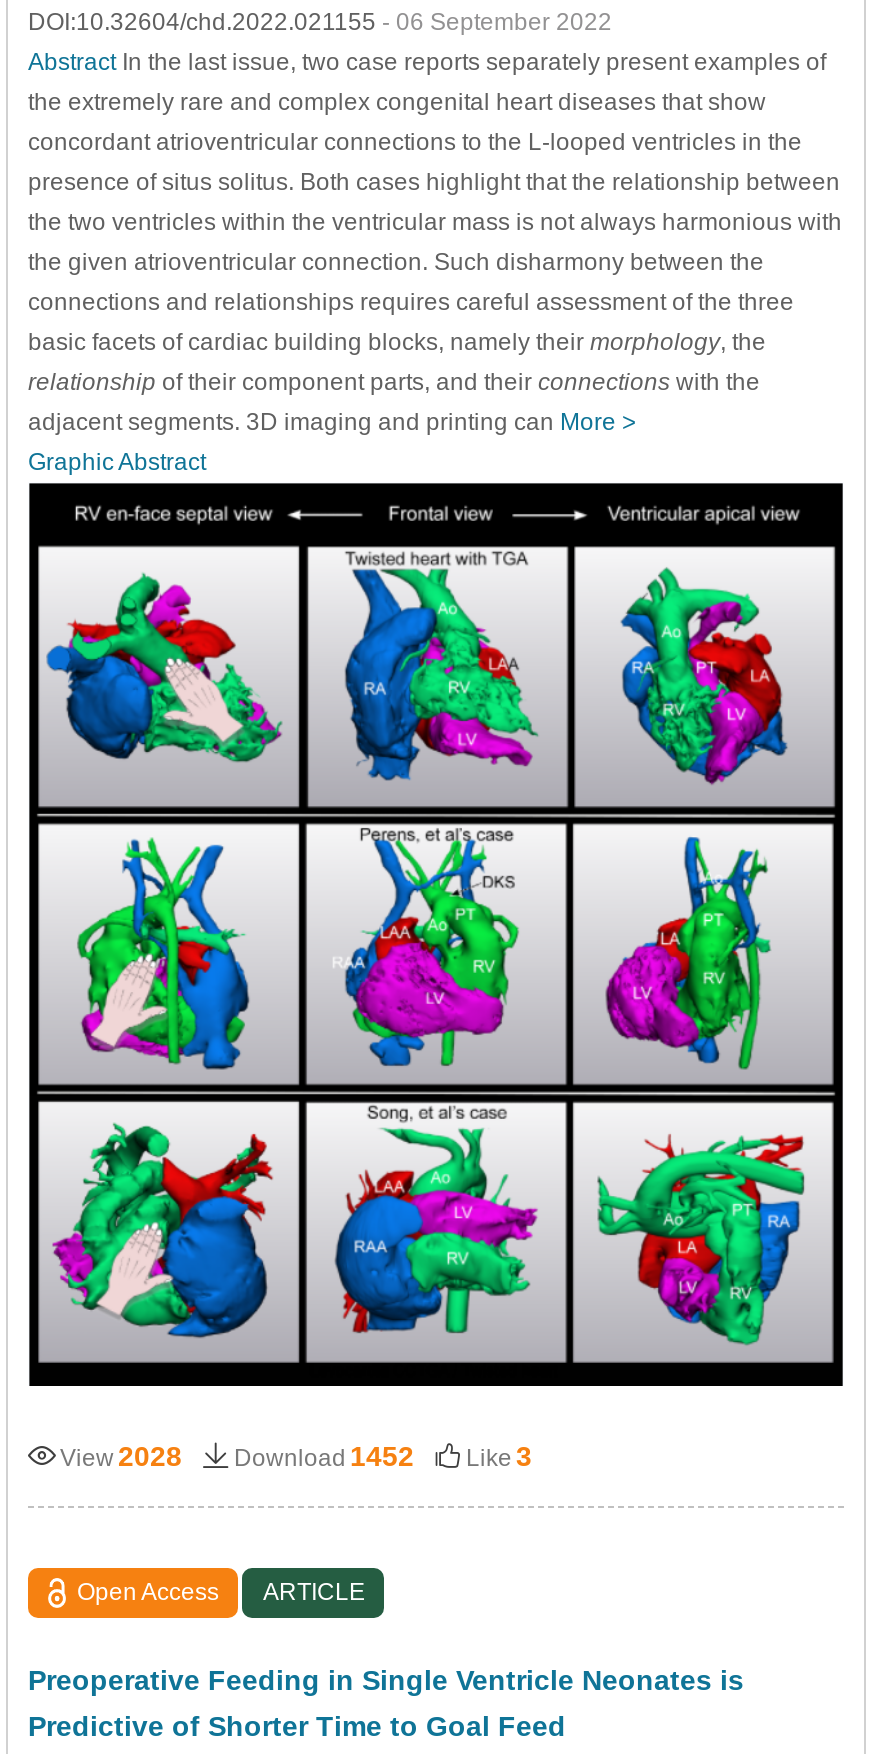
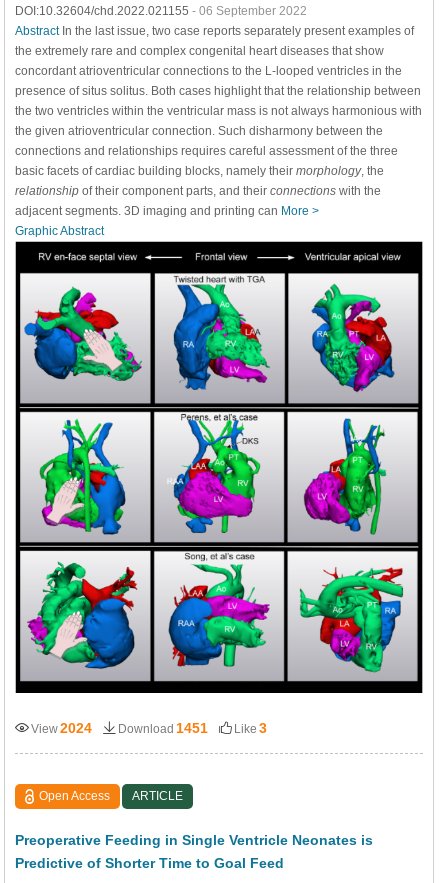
- View 2028
+ View 2024

- Download 1452
+ Download 1451
